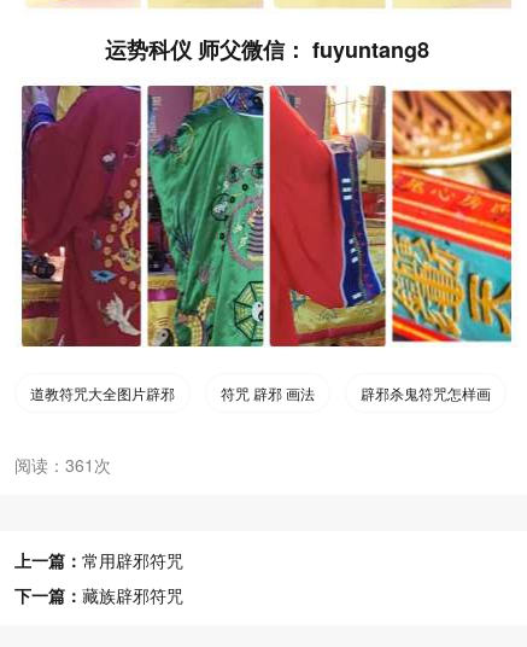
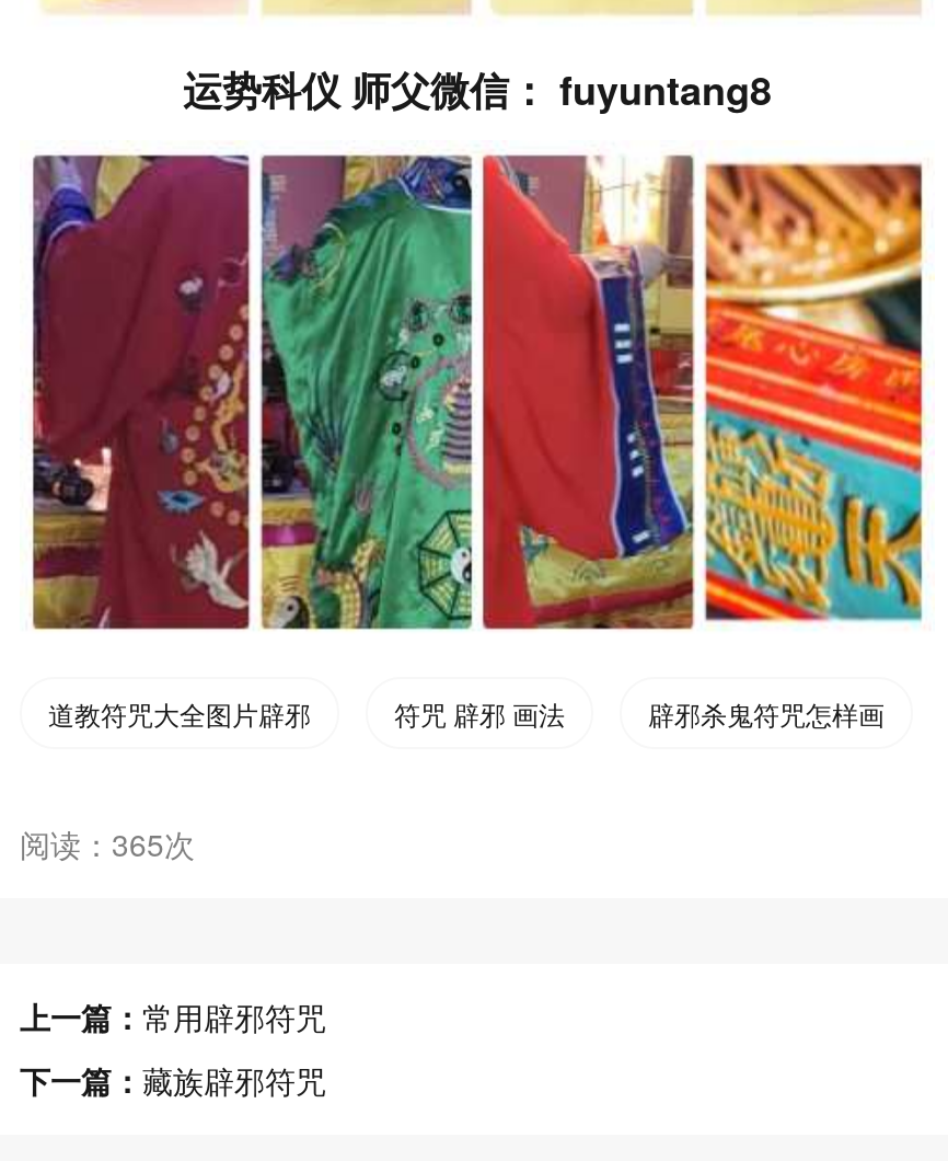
- 阅读：361次
+ 阅读：365次
